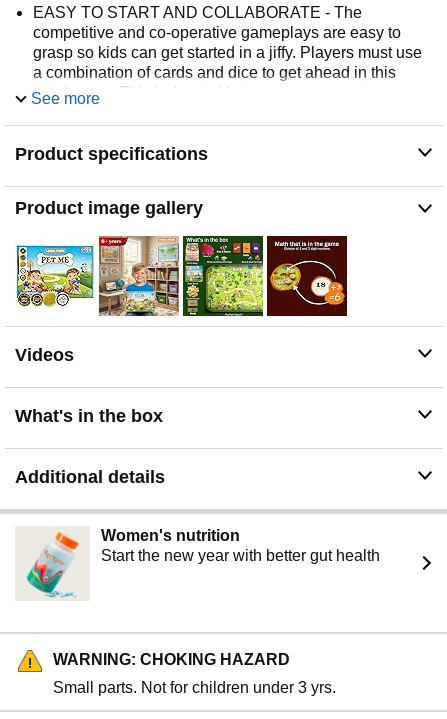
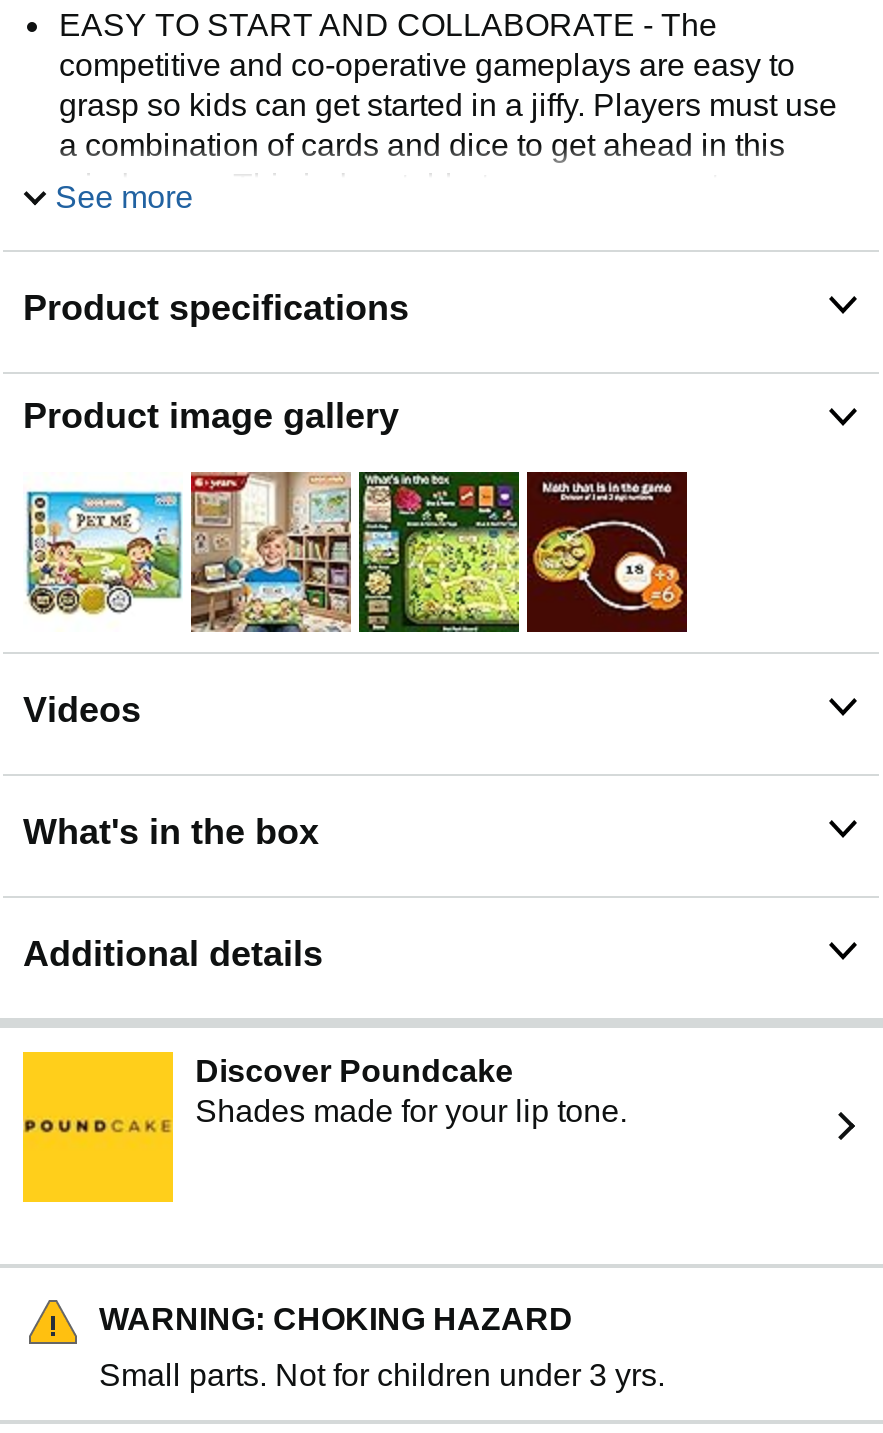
- [image]
- Women's nutrition
- Start the new year with better gut health
+ [image]
+ Discover Poundcake
+ Shades made for your lip tone.
